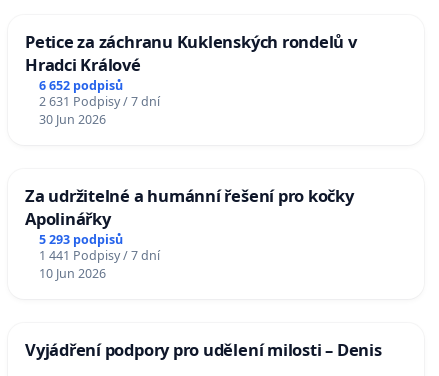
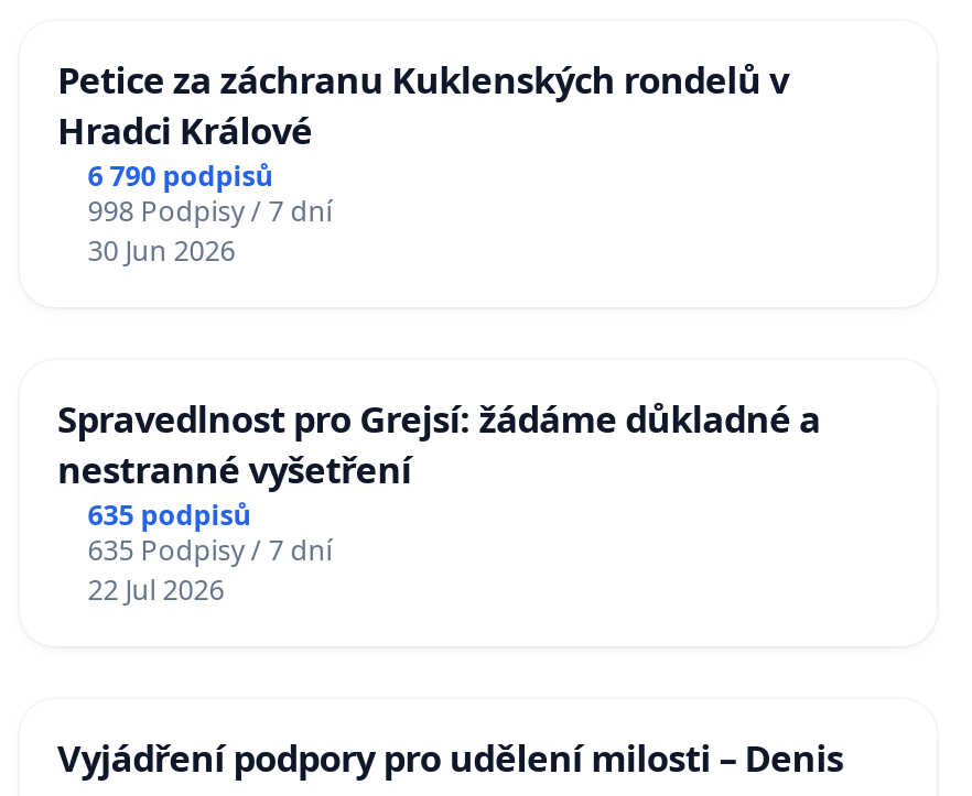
- 6 652 podpisů
+ 6 790 podpisů

- 2 631 Podpisy / 7 dní
+ 998 Podpisy / 7 dní

- Za udržitelné a humánní řešení pro kočky
- Apolinářky
- 5 293 podpisů
- 1 441 Podpisy / 7 dní
- 10 Jun 2026
+ Spravedlnost pro Grejsí: žádáme důkladné a
+ nestranné vyšetření
+ 635 podpisů
+ 635 Podpisy / 7 dní
+ 22 Jul 2026
